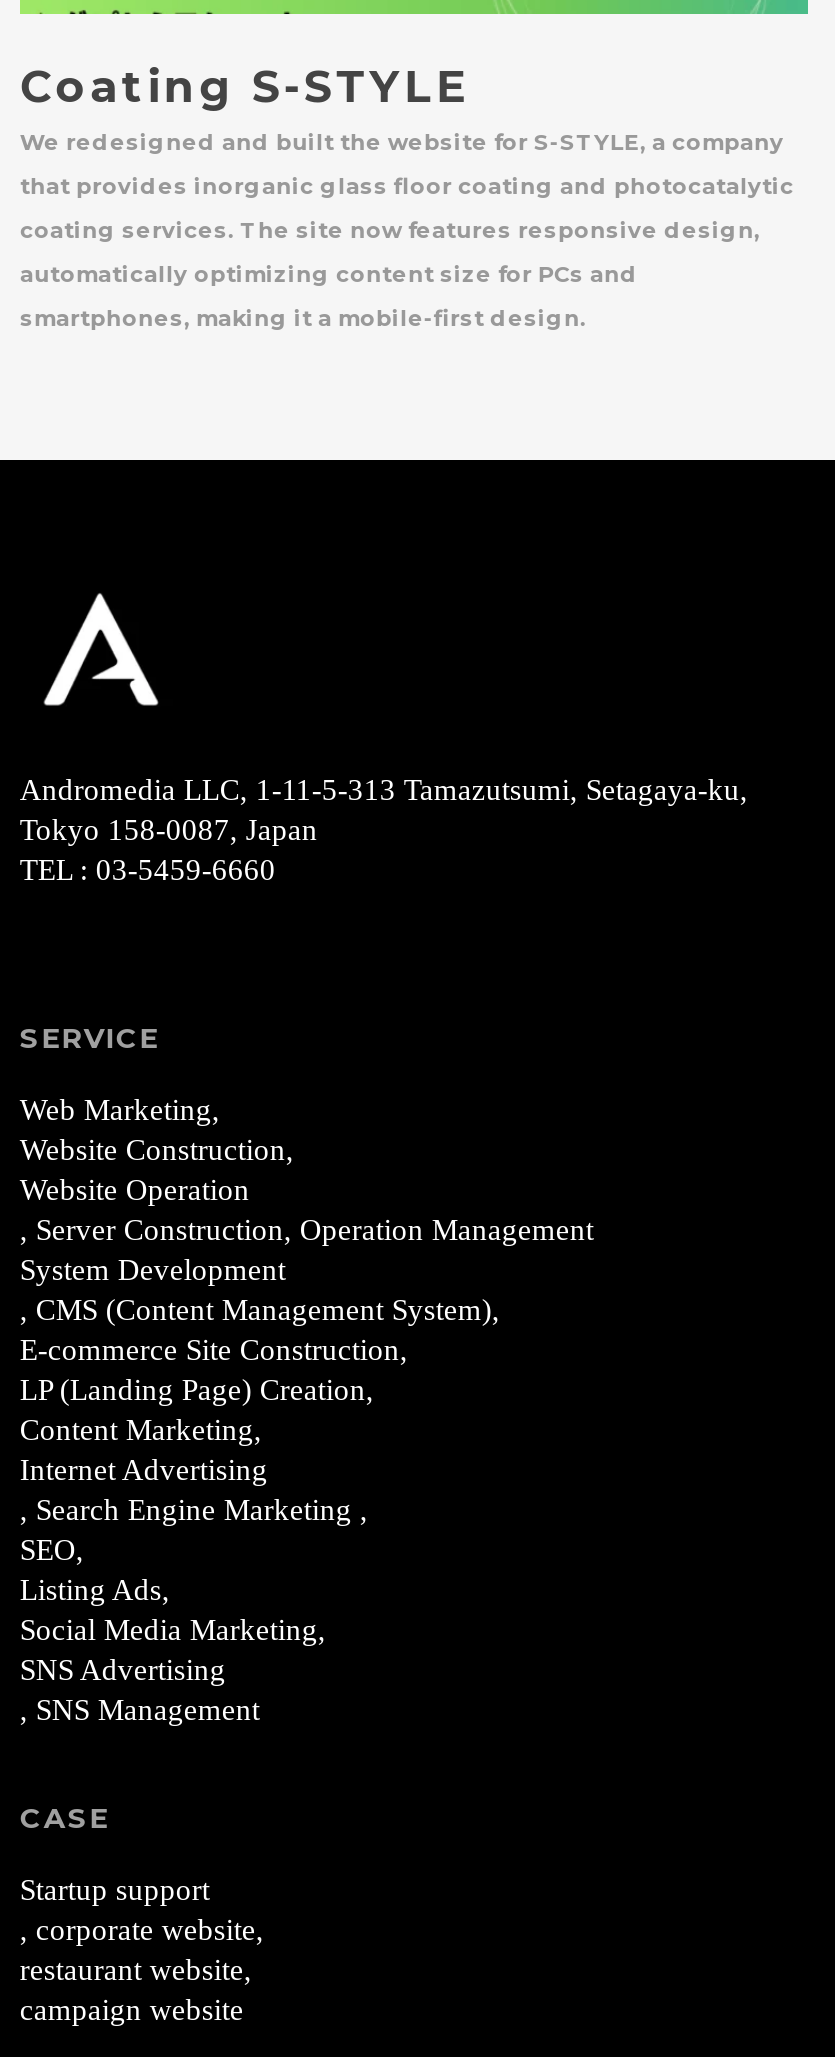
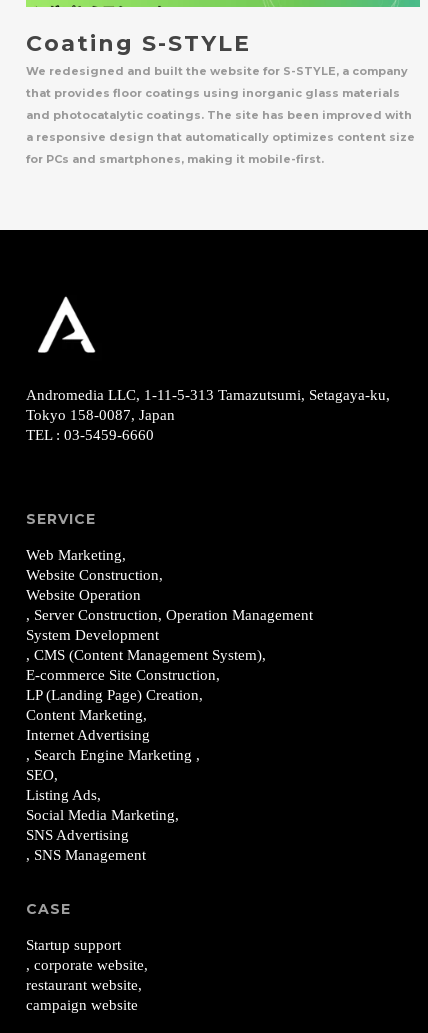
- that provides inorganic glass floor coating and photocatalytic
+ that provides floor coatings using inorganic glass materials

- coating services. The site now features responsive design,
+ and photocatalytic coatings. The site has been improved with

- automatically optimizing content size for PCs and
+ a responsive design that automatically optimizes content size

- smartphones, making it a mobile-first design.
+ for PCs and smartphones, making it mobile-first.
